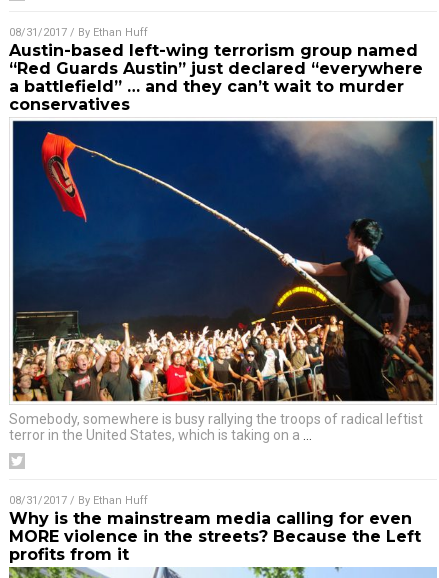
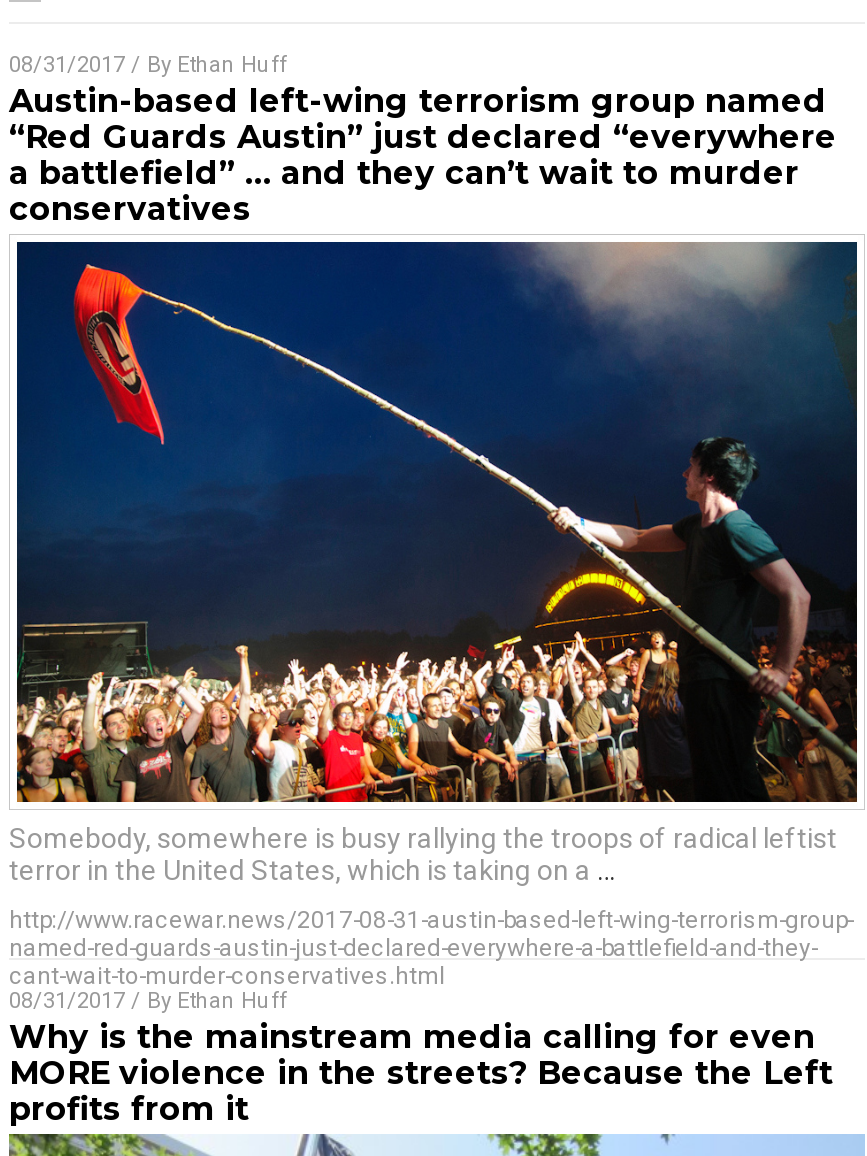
+ http://www.racewar.news/2017-08-31-austin-based-left-wing-terrorism-group-
+ named-red-guards-austin-just-declared-everywhere-a-battlefield-and-they-
+ cant-wait-to-murder-conservatives.html
